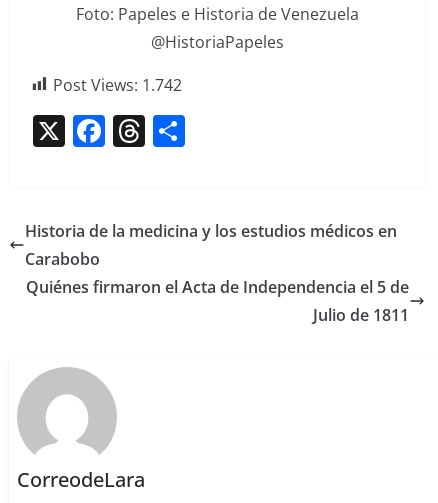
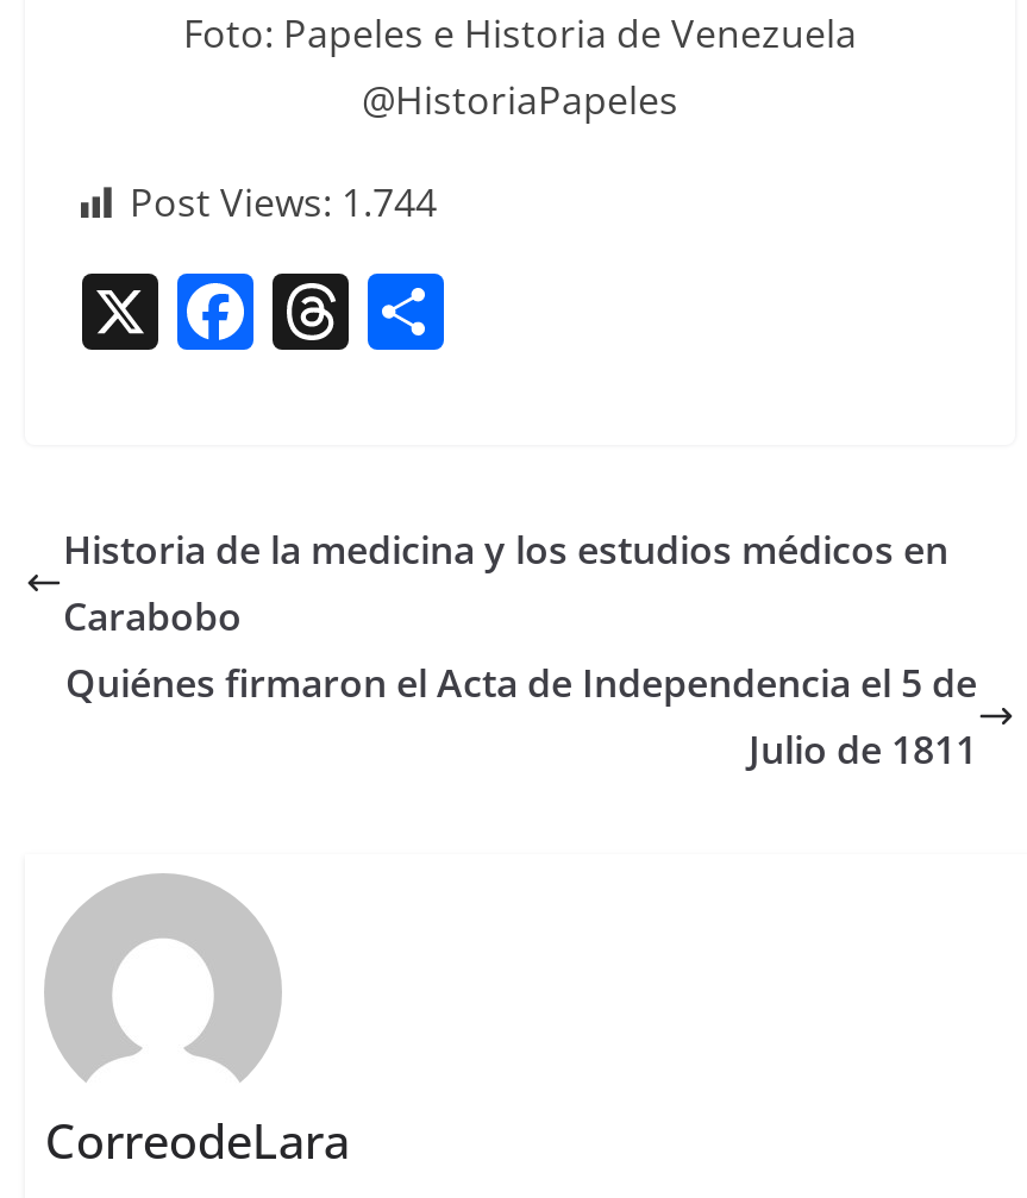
- Post Views: 1.742
+ Post Views: 1.744
